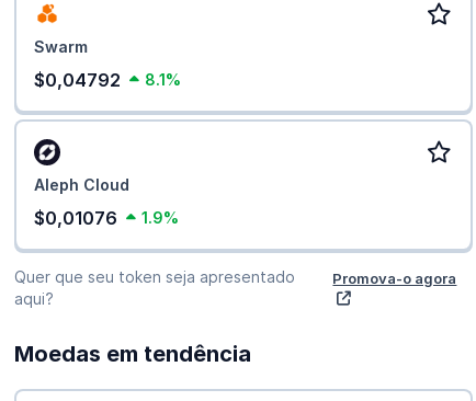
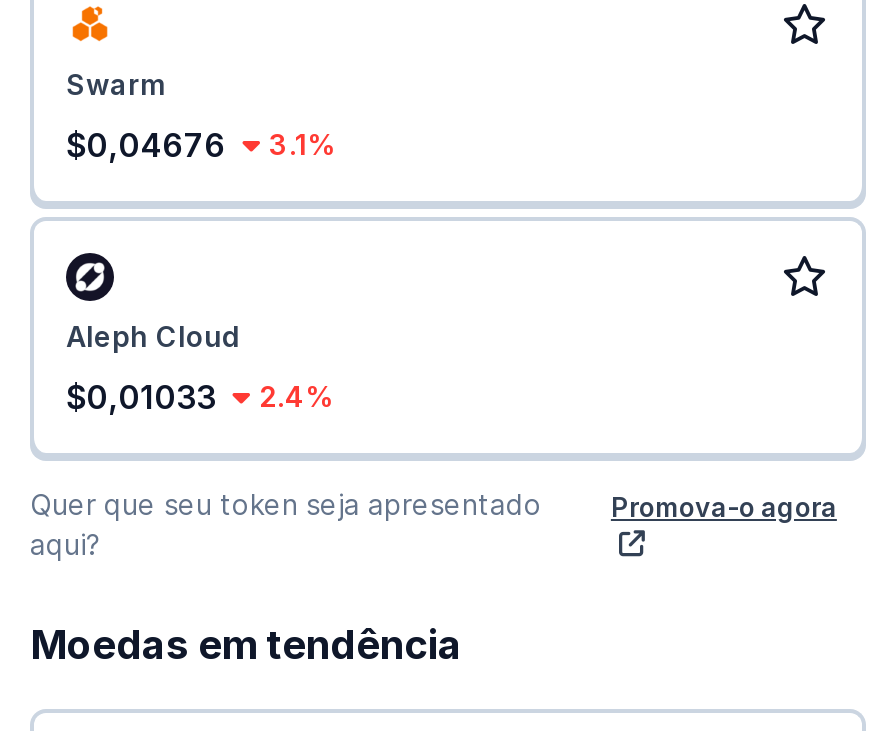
- $0,04792
+ $0,04676

- 8.1%
+ 3.1%

- $0,01076
+ $0,01033

- 1.9%
+ 2.4%
